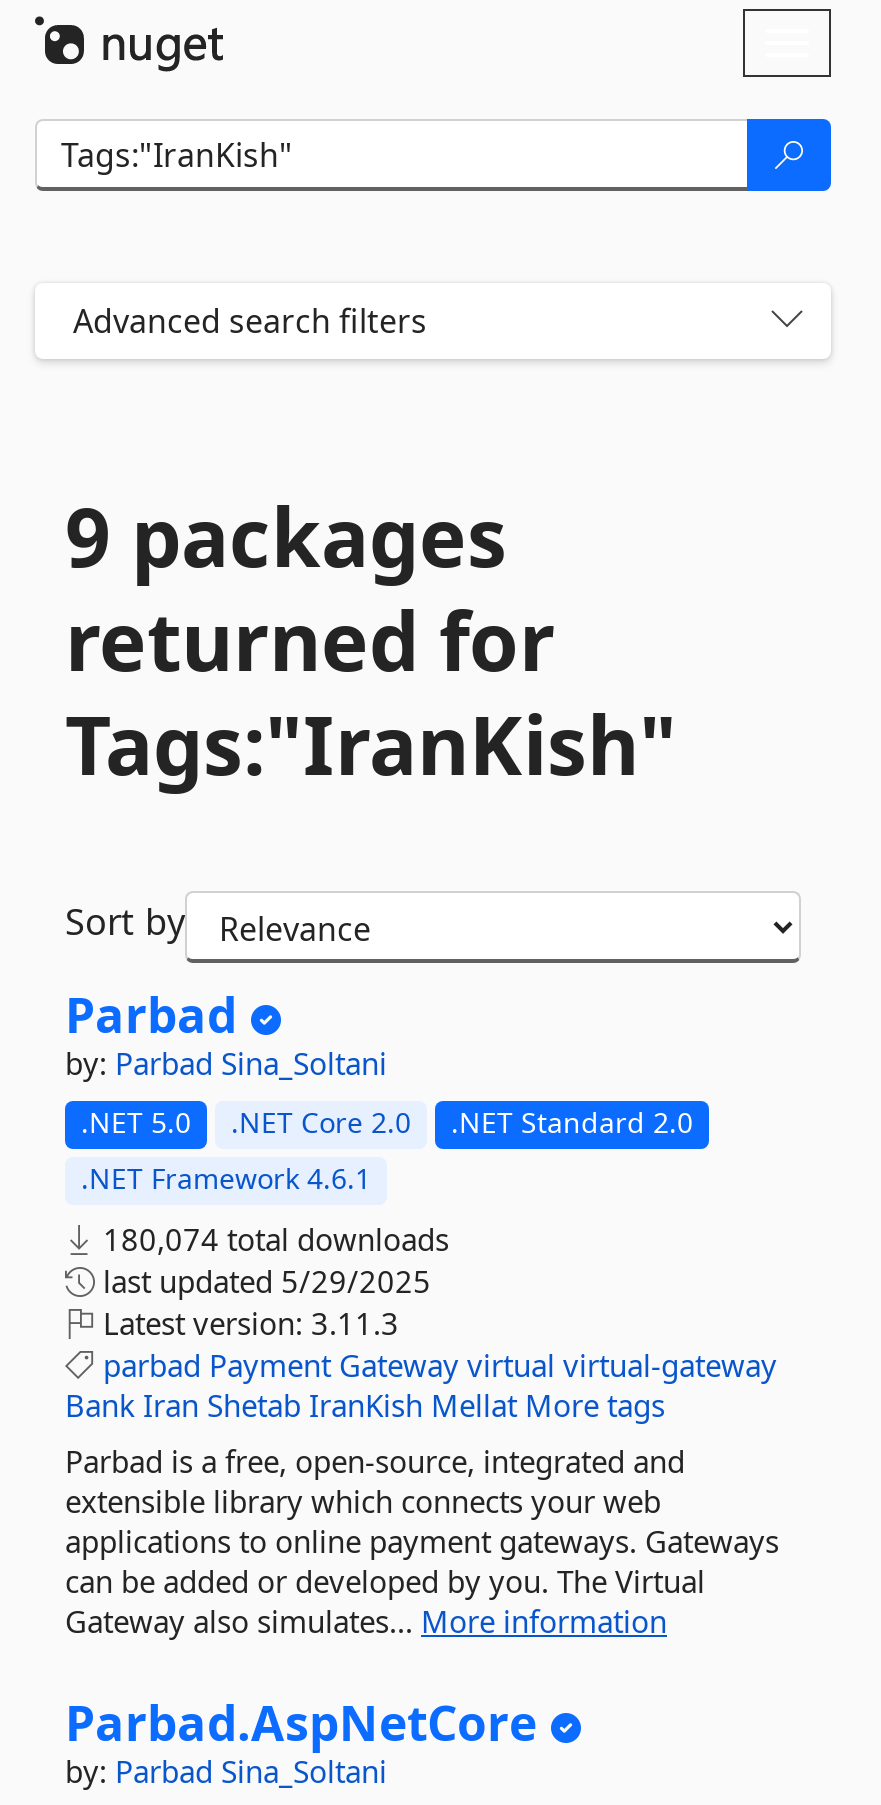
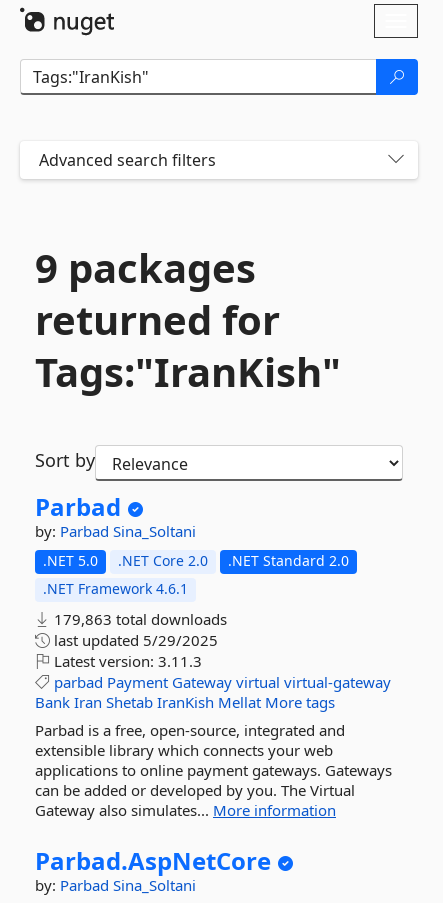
- 180,074 total downloads
+ 179,863 total downloads
